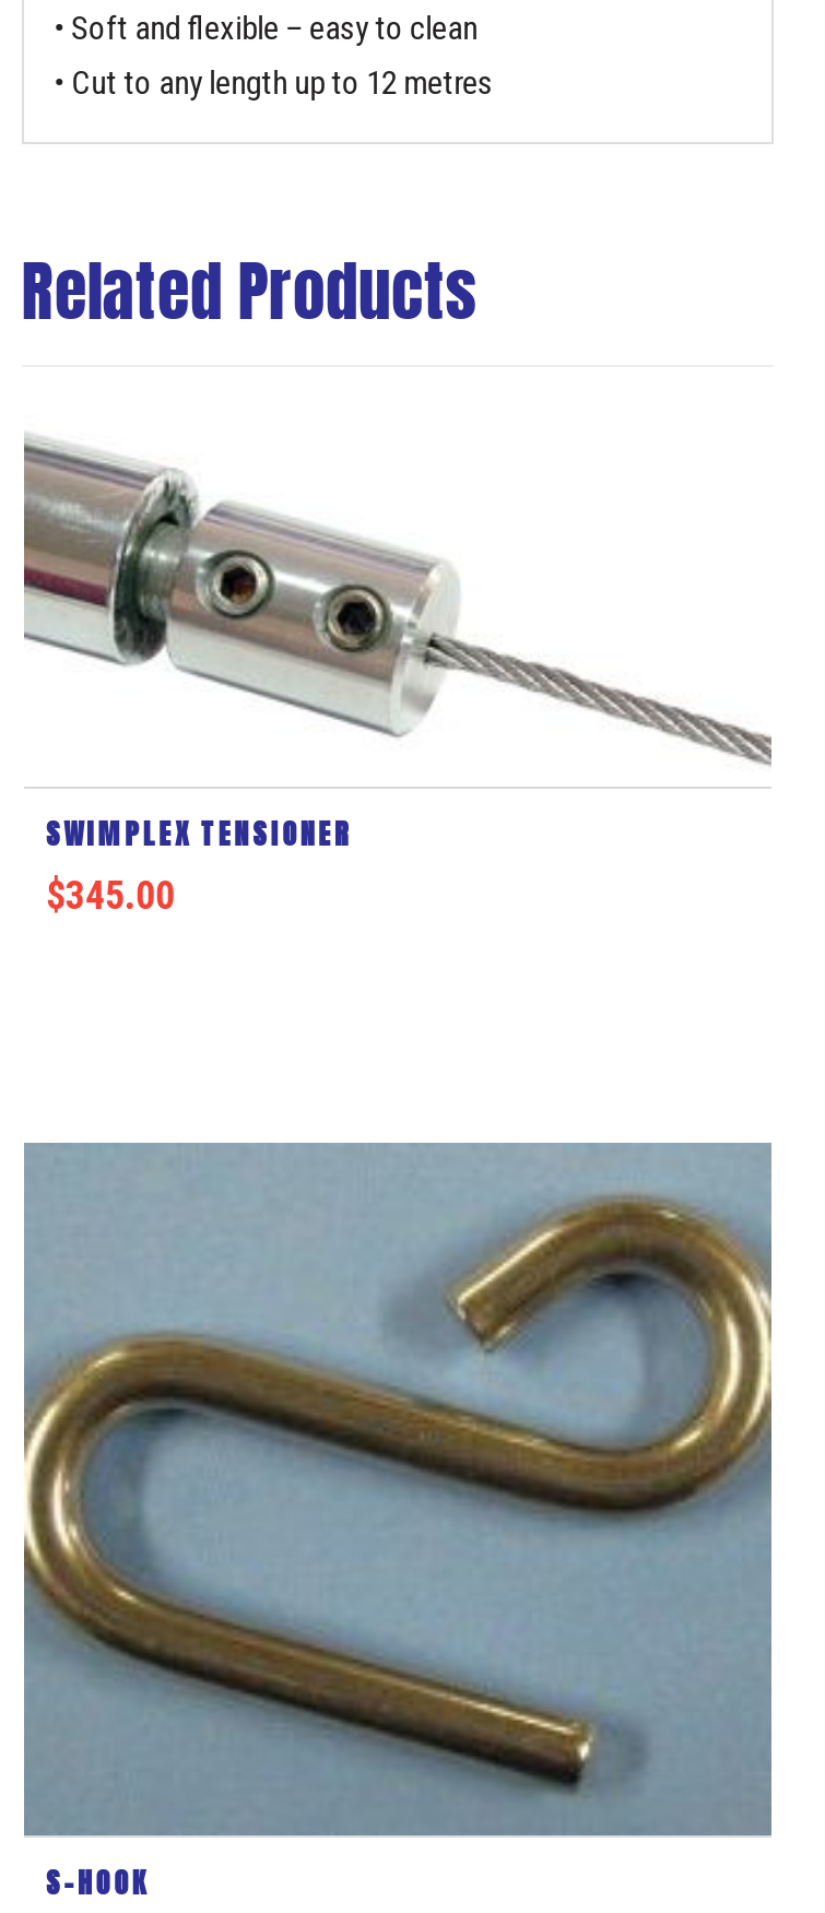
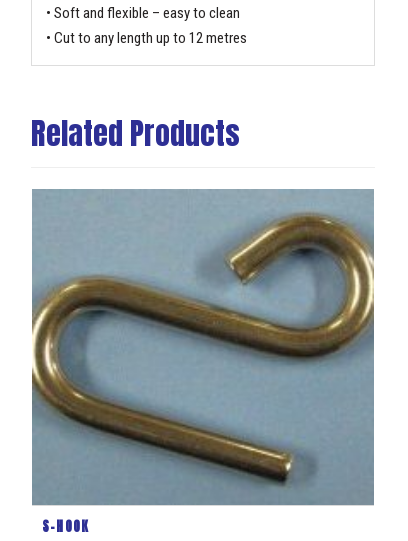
- [image]
- SWIMPLEX TENSIONER
- $345.00
